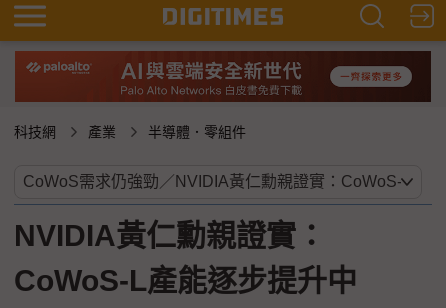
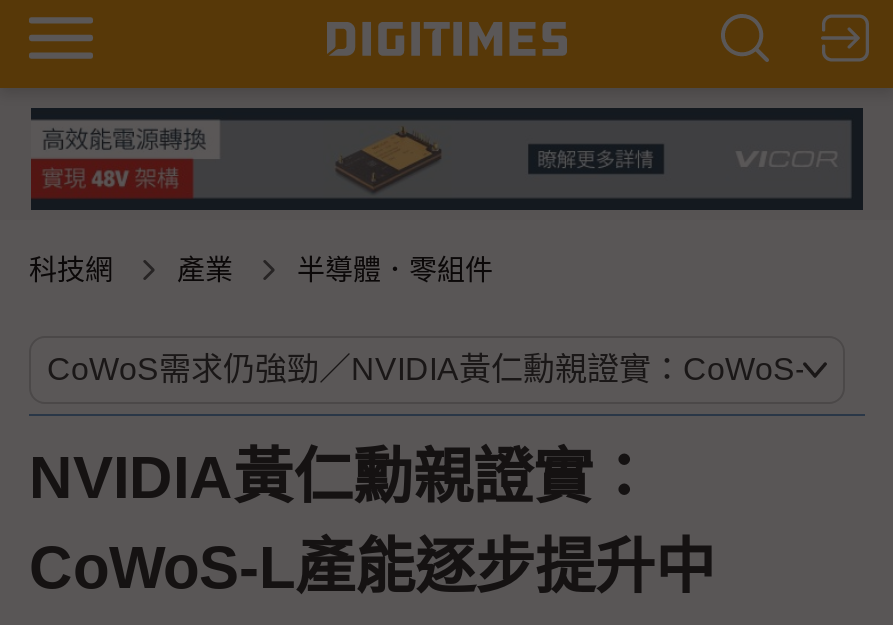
- [image]
+ [image]
